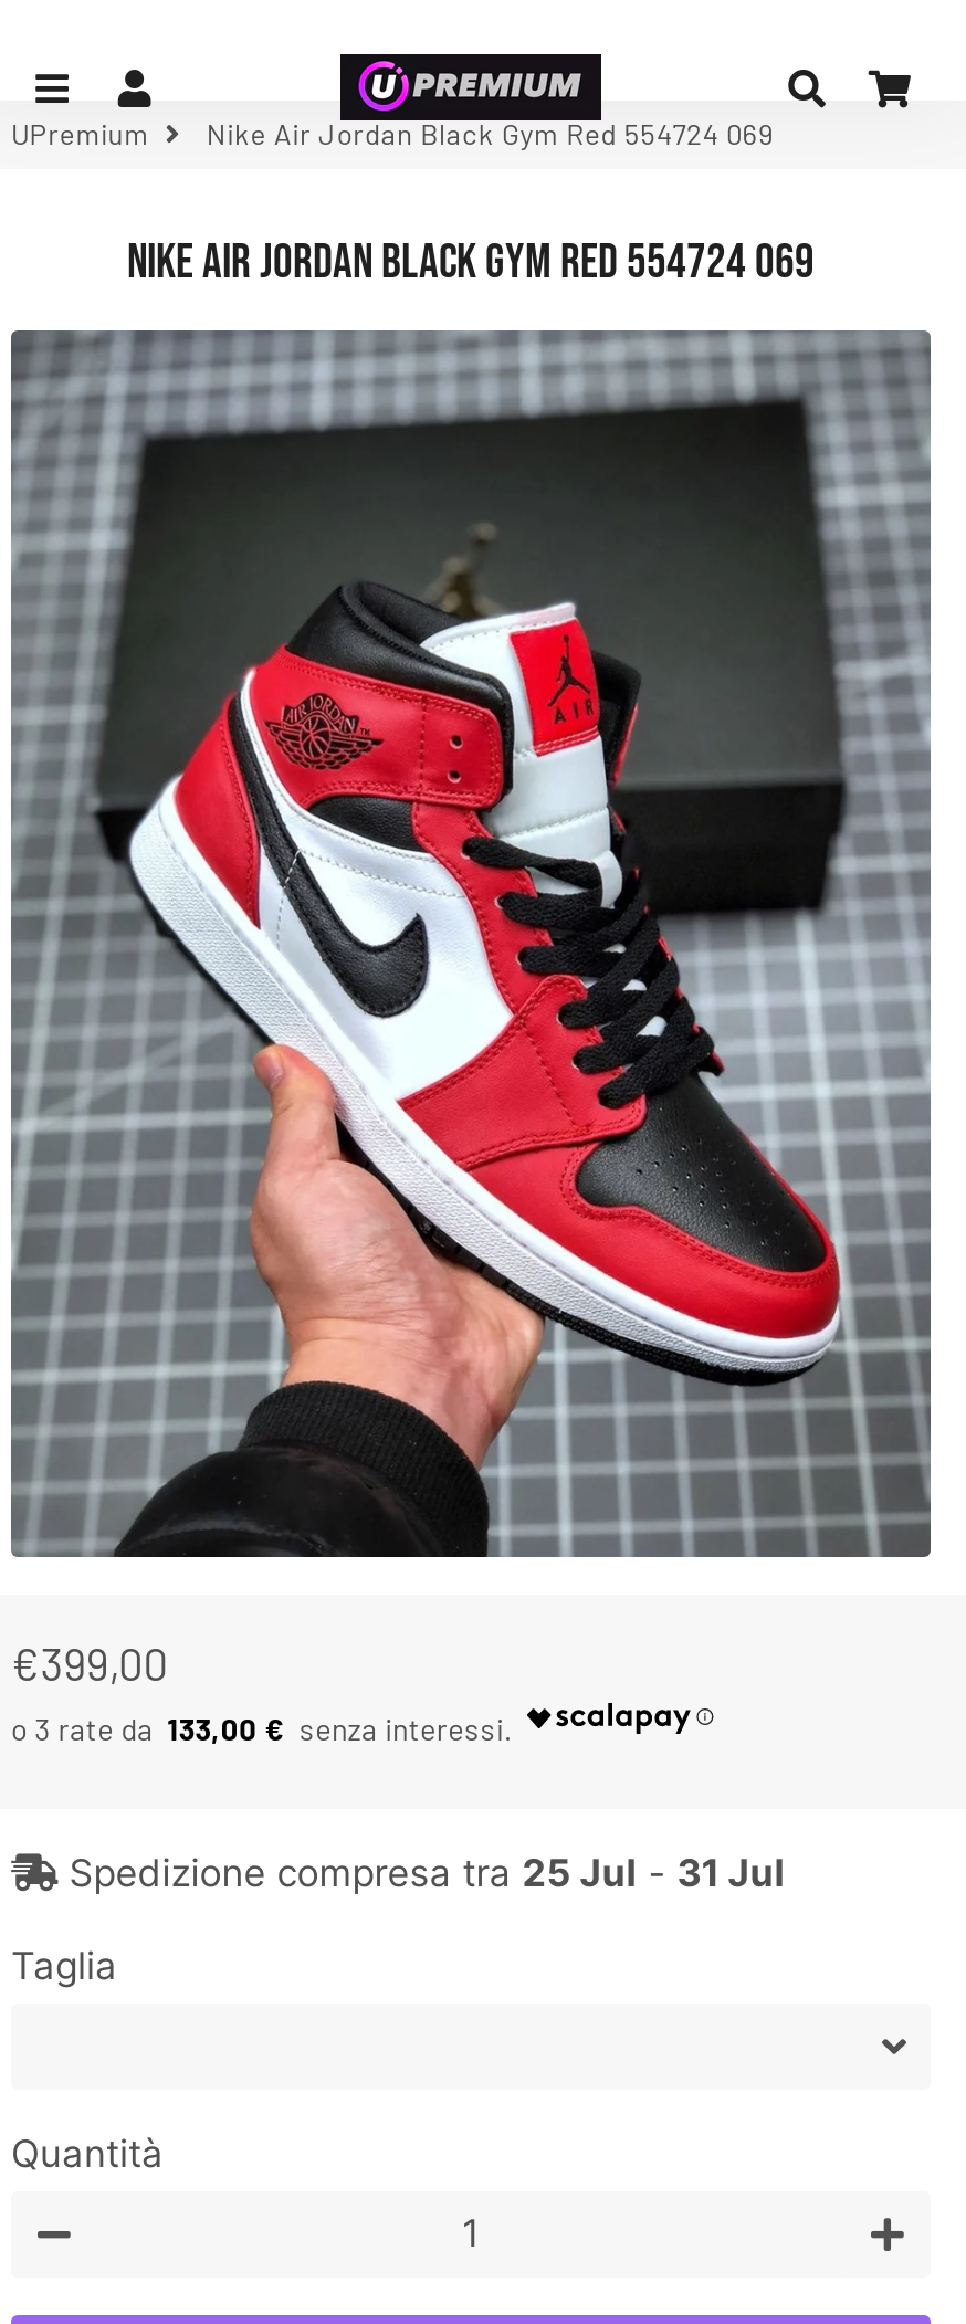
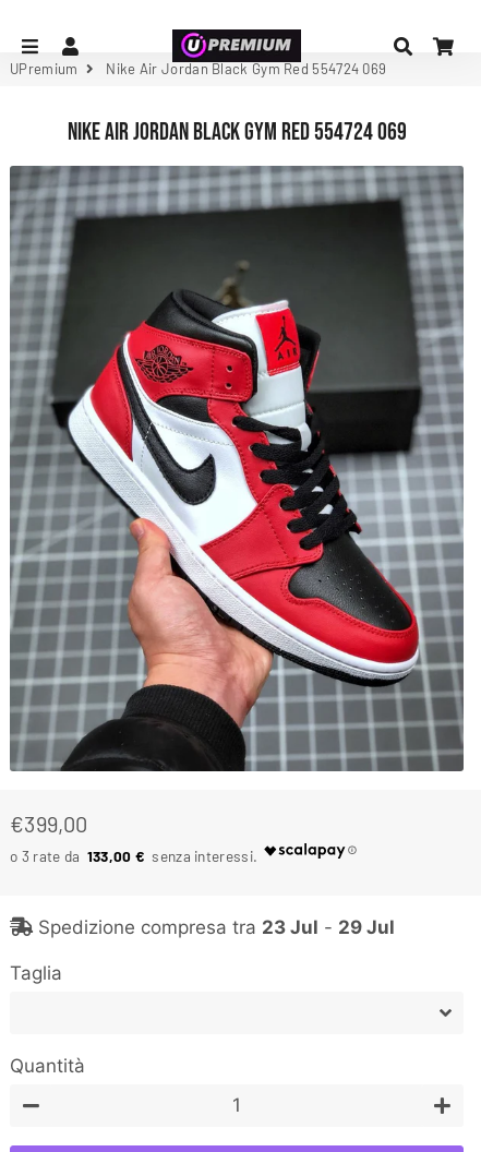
- Spedizione compresa tra 25 Jul - 31 Jul
+ Spedizione compresa tra 23 Jul - 29 Jul
